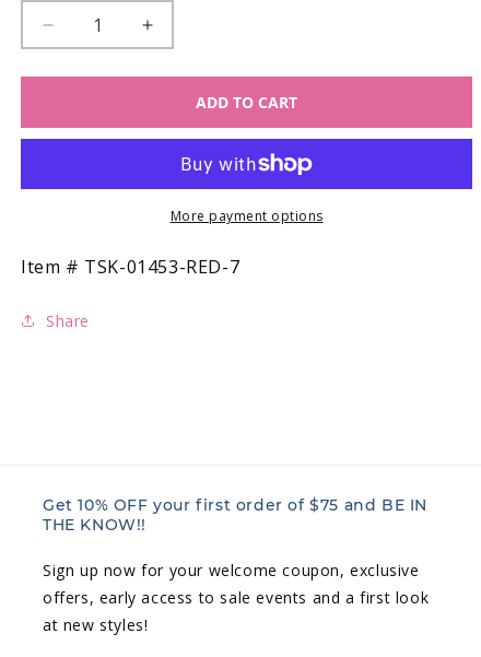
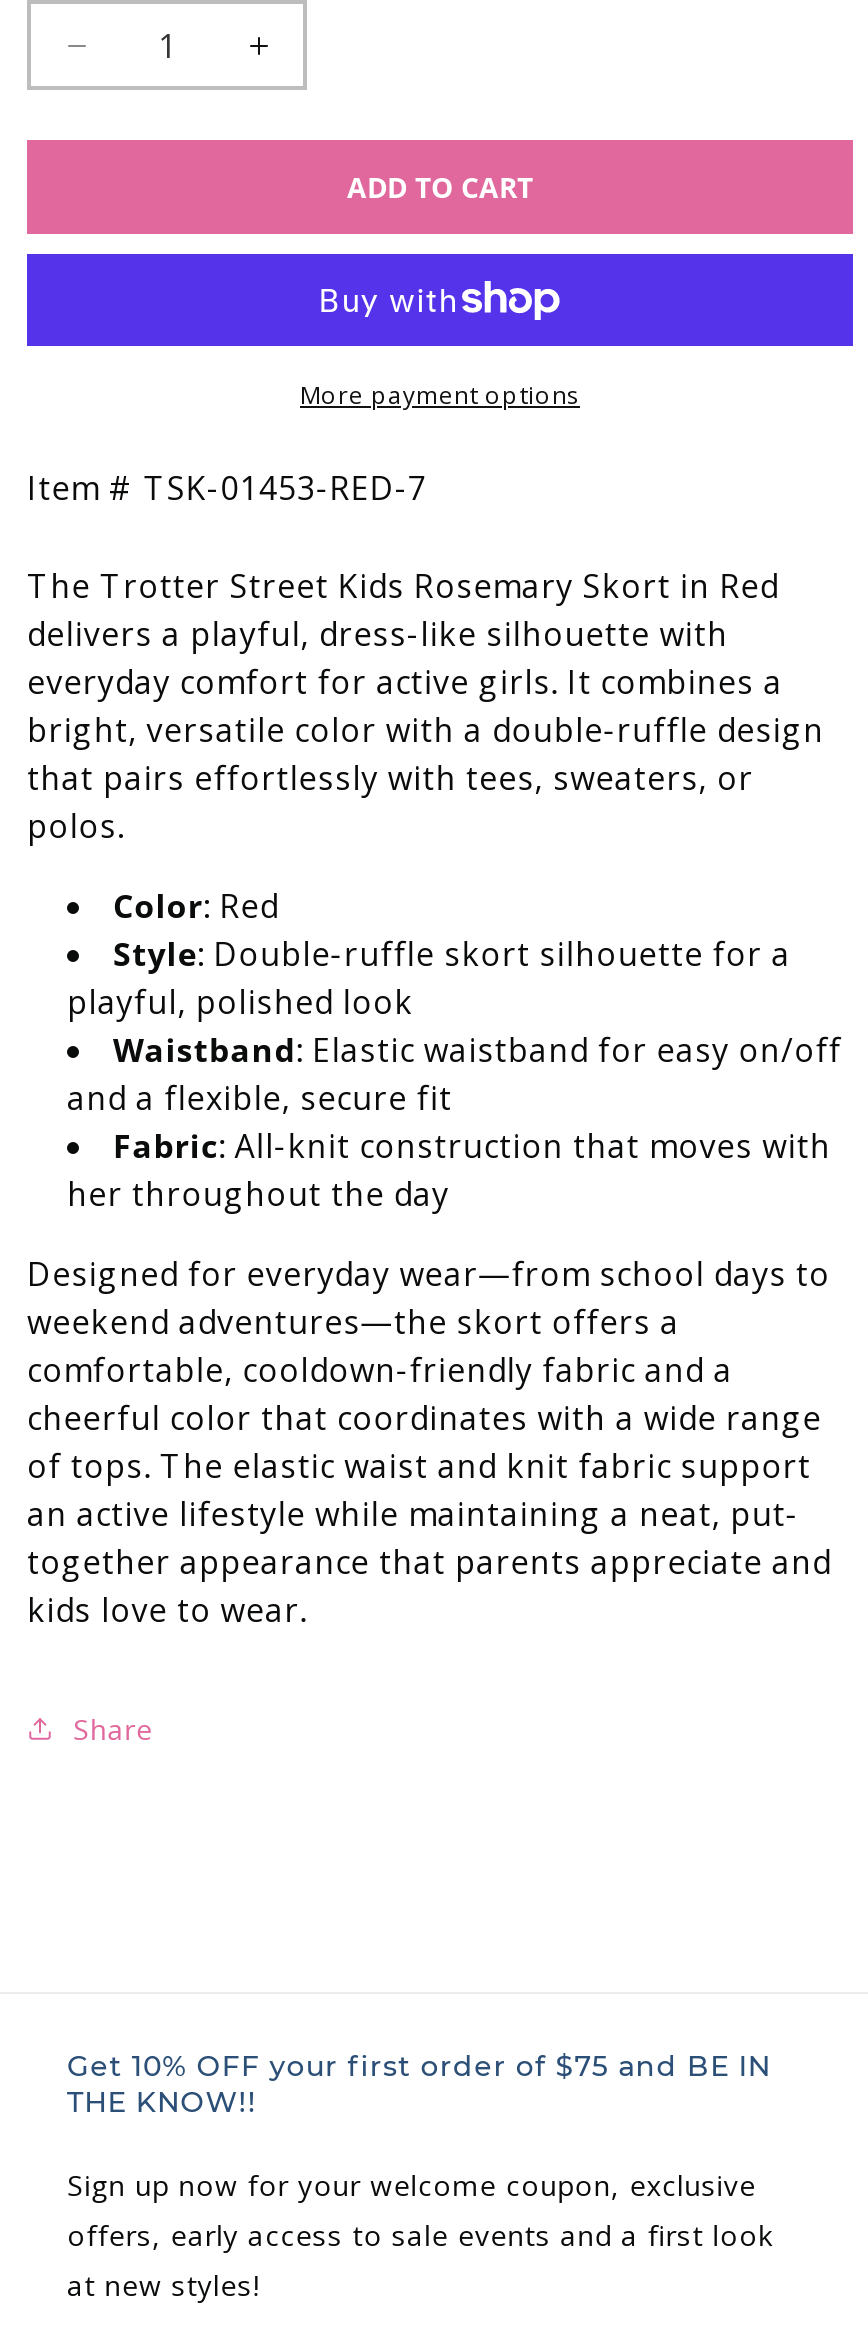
+ The Trotter Street Kids Rosemary Skort in Red
+ delivers a playful, dress-like silhouette with
+ everyday comfort for active girls. It combines a
+ bright, versatile color with a double-ruffle design
+ that pairs effortlessly with tees, sweaters, or
+ polos.
+ Color: Red
+ Style: Double-ruffle skort silhouette for a
+ playful, polished look
+ Waistband: Elastic waistband for easy on/off
+ and a flexible, secure fit
+ Fabric: All-knit construction that moves with
+ her throughout the day
+ Designed for everyday wear—from school days to
+ weekend adventures—the skort offers a
+ comfortable, cooldown-friendly fabric and a
+ cheerful color that coordinates with a wide range
+ of tops. The elastic waist and knit fabric support
+ an active lifestyle while maintaining a neat, put-
+ together appearance that parents appreciate and
+ kids love to wear.
